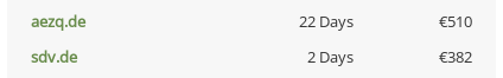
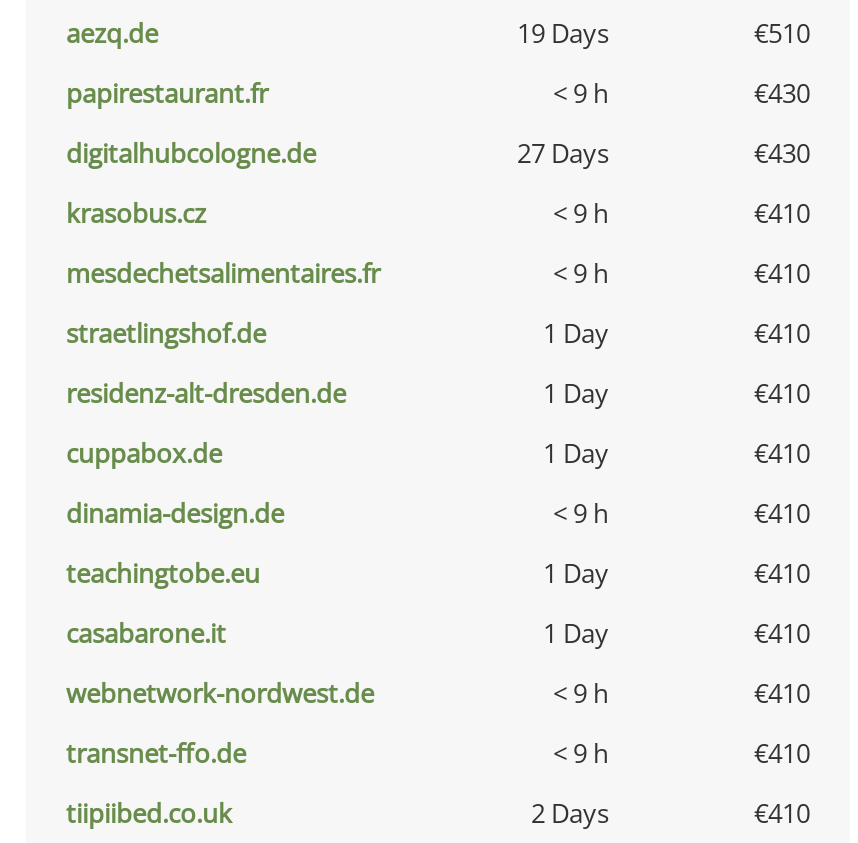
- 22 Days
+ 19 Days

- sdv.de
+ papirestaurant.fr
+ < 9 h
+ €430
+ digitalhubcologne.de
+ 27 Days
+ €430
+ krasobus.cz
+ < 9 h
+ €410
+ mesdechetsalimentaires.fr
+ < 9 h
+ €410
+ straetlingshof.de
+ 1 Day
+ €410
+ residenz-alt-dresden.de
+ 1 Day
+ €410
+ cuppabox.de
+ 1 Day
+ €410
+ dinamia-design.de
+ < 9 h
+ €410
+ teachingtobe.eu
+ 1 Day
+ €410
+ casabarone.it
+ 1 Day
+ €410
+ webnetwork-nordwest.de
+ < 9 h
+ €410
+ transnet-ffo.de
+ < 9 h
+ €410
+ tiipiibed.co.uk

- €382
+ €410
